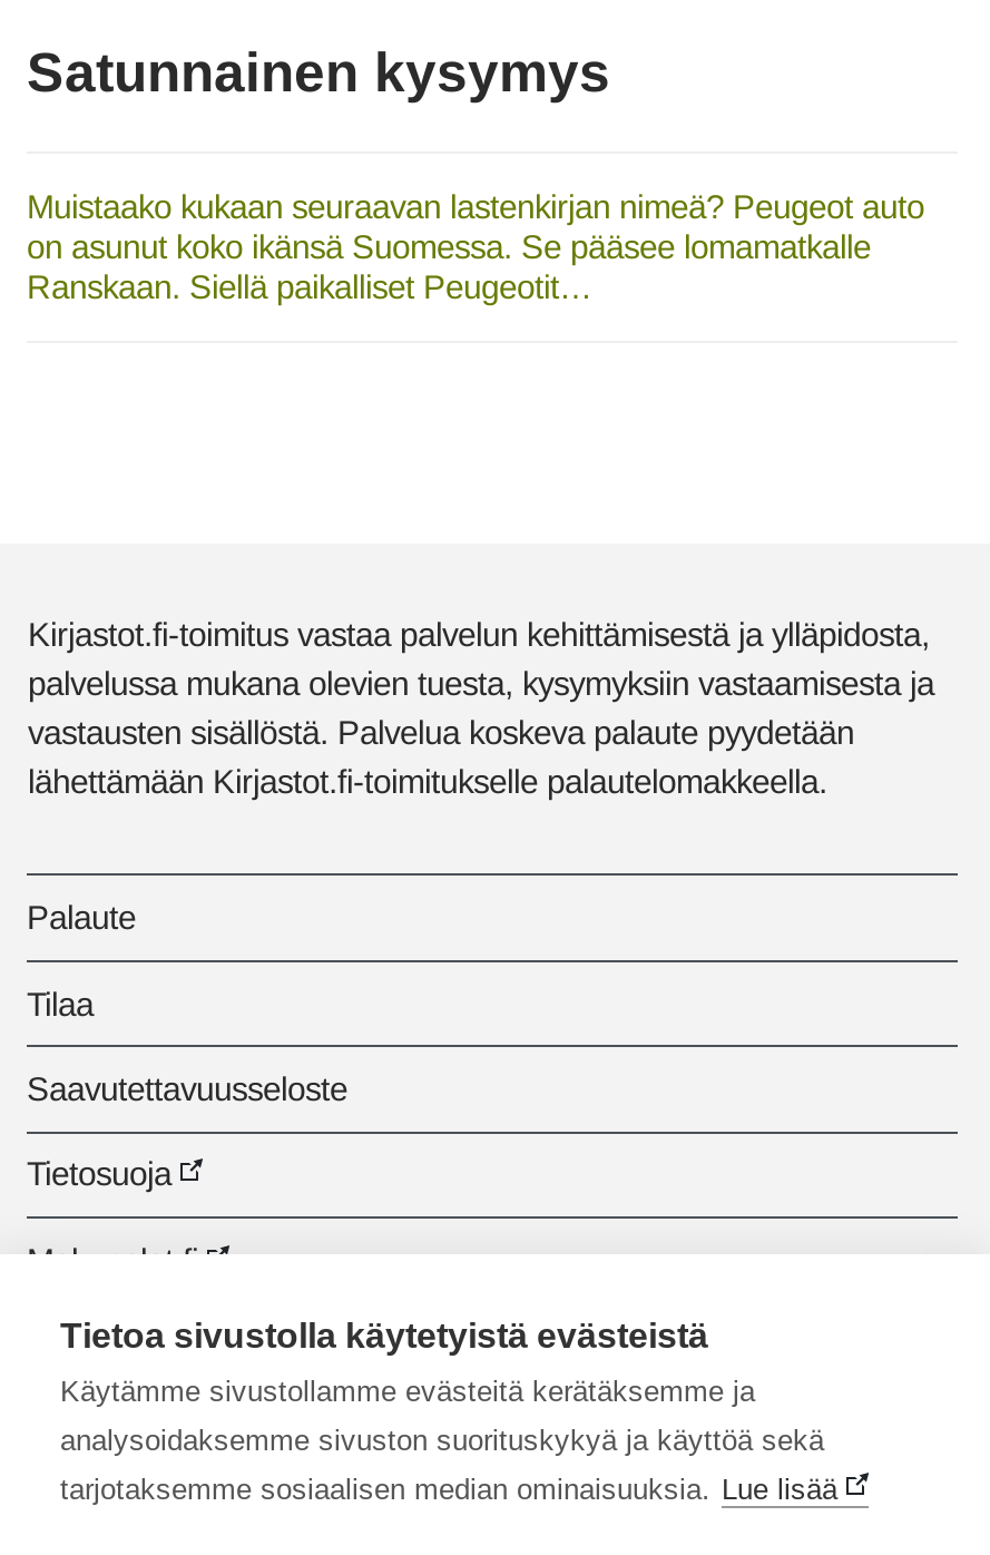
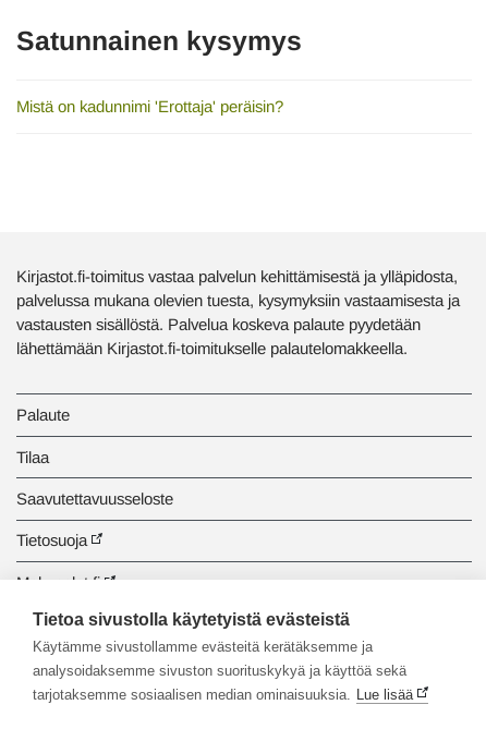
- Muistaako kukaan seuraavan lastenkirjan nimeä? Peugeot auto
- on asunut koko ikänsä Suomessa. Se pääsee lomamatkalle
- Ranskaan. Siellä paikalliset Peugeotit…
+ Mistä on kadunnimi 'Erottaja' peräisin?
